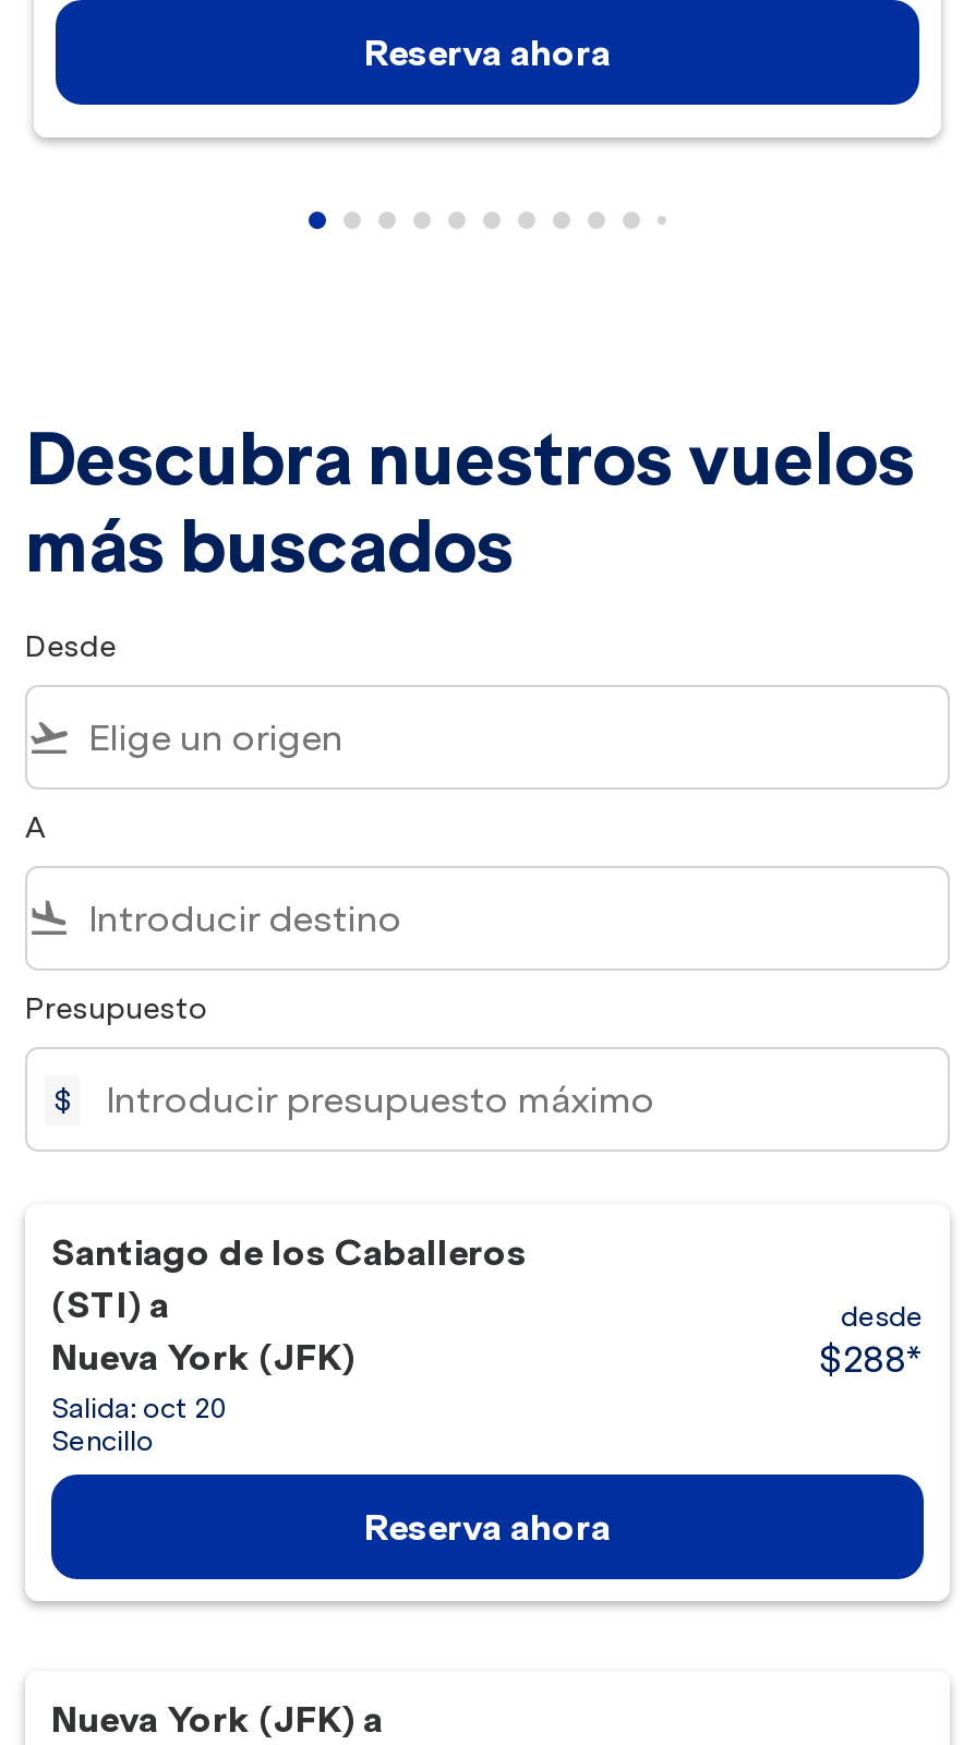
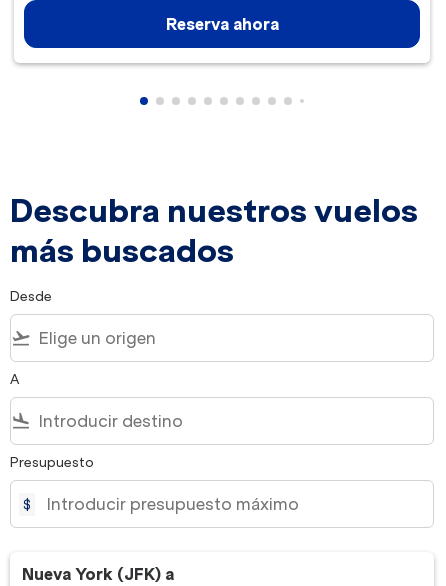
- Santiago de los Caballeros
- (STI) a
- Nueva York (JFK)
- Salida: oct 20
- Sencillo

- desde
- $288*

- Reserva ahora
